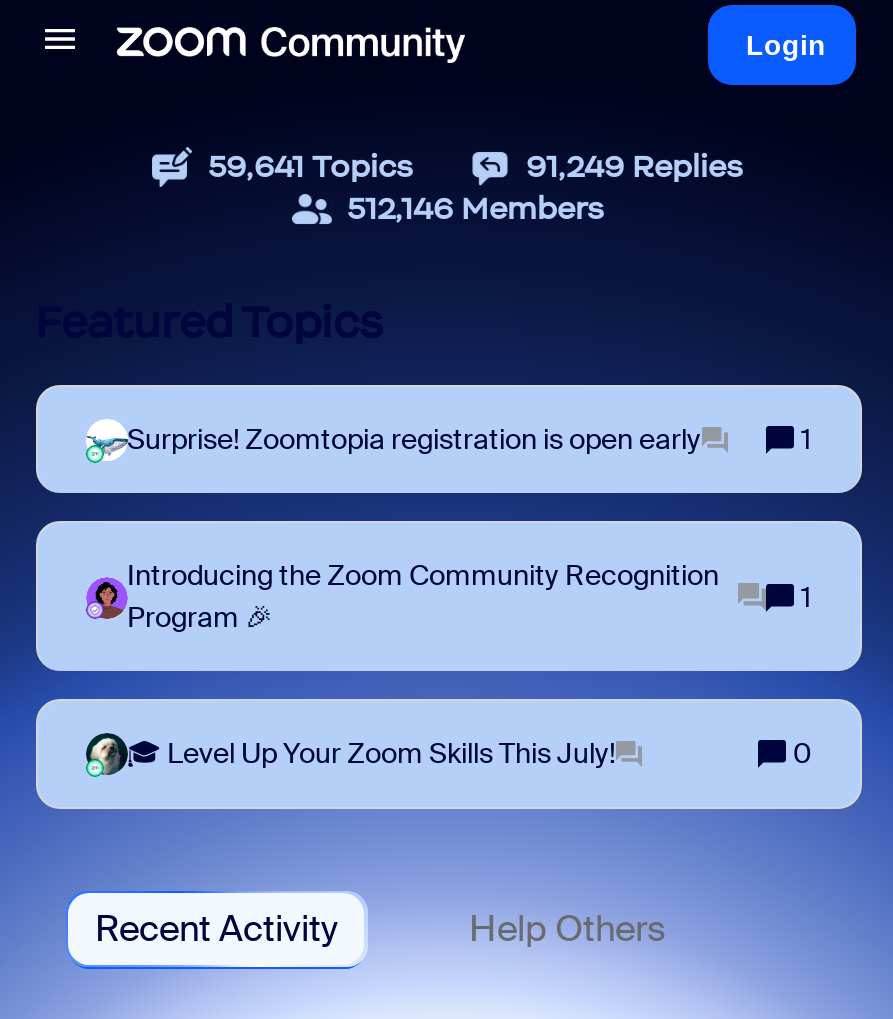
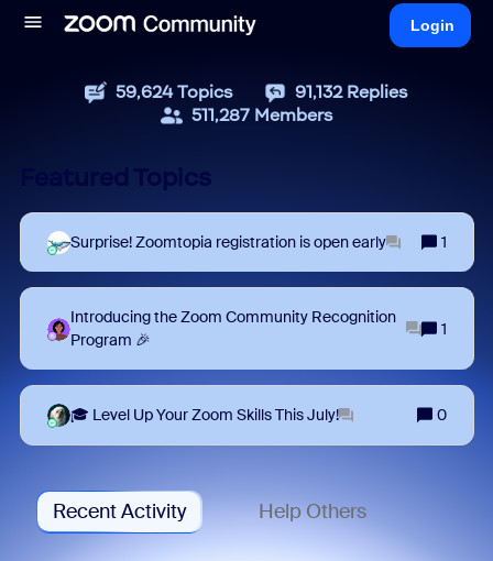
- 59,641 Topics
+ 59,624 Topics

- 91,249 Replies
+ 91,132 Replies

- 512,146 Members
+ 511,287 Members
